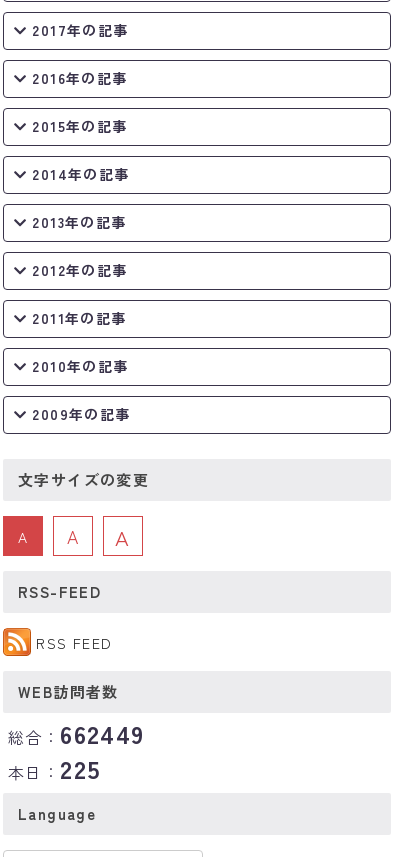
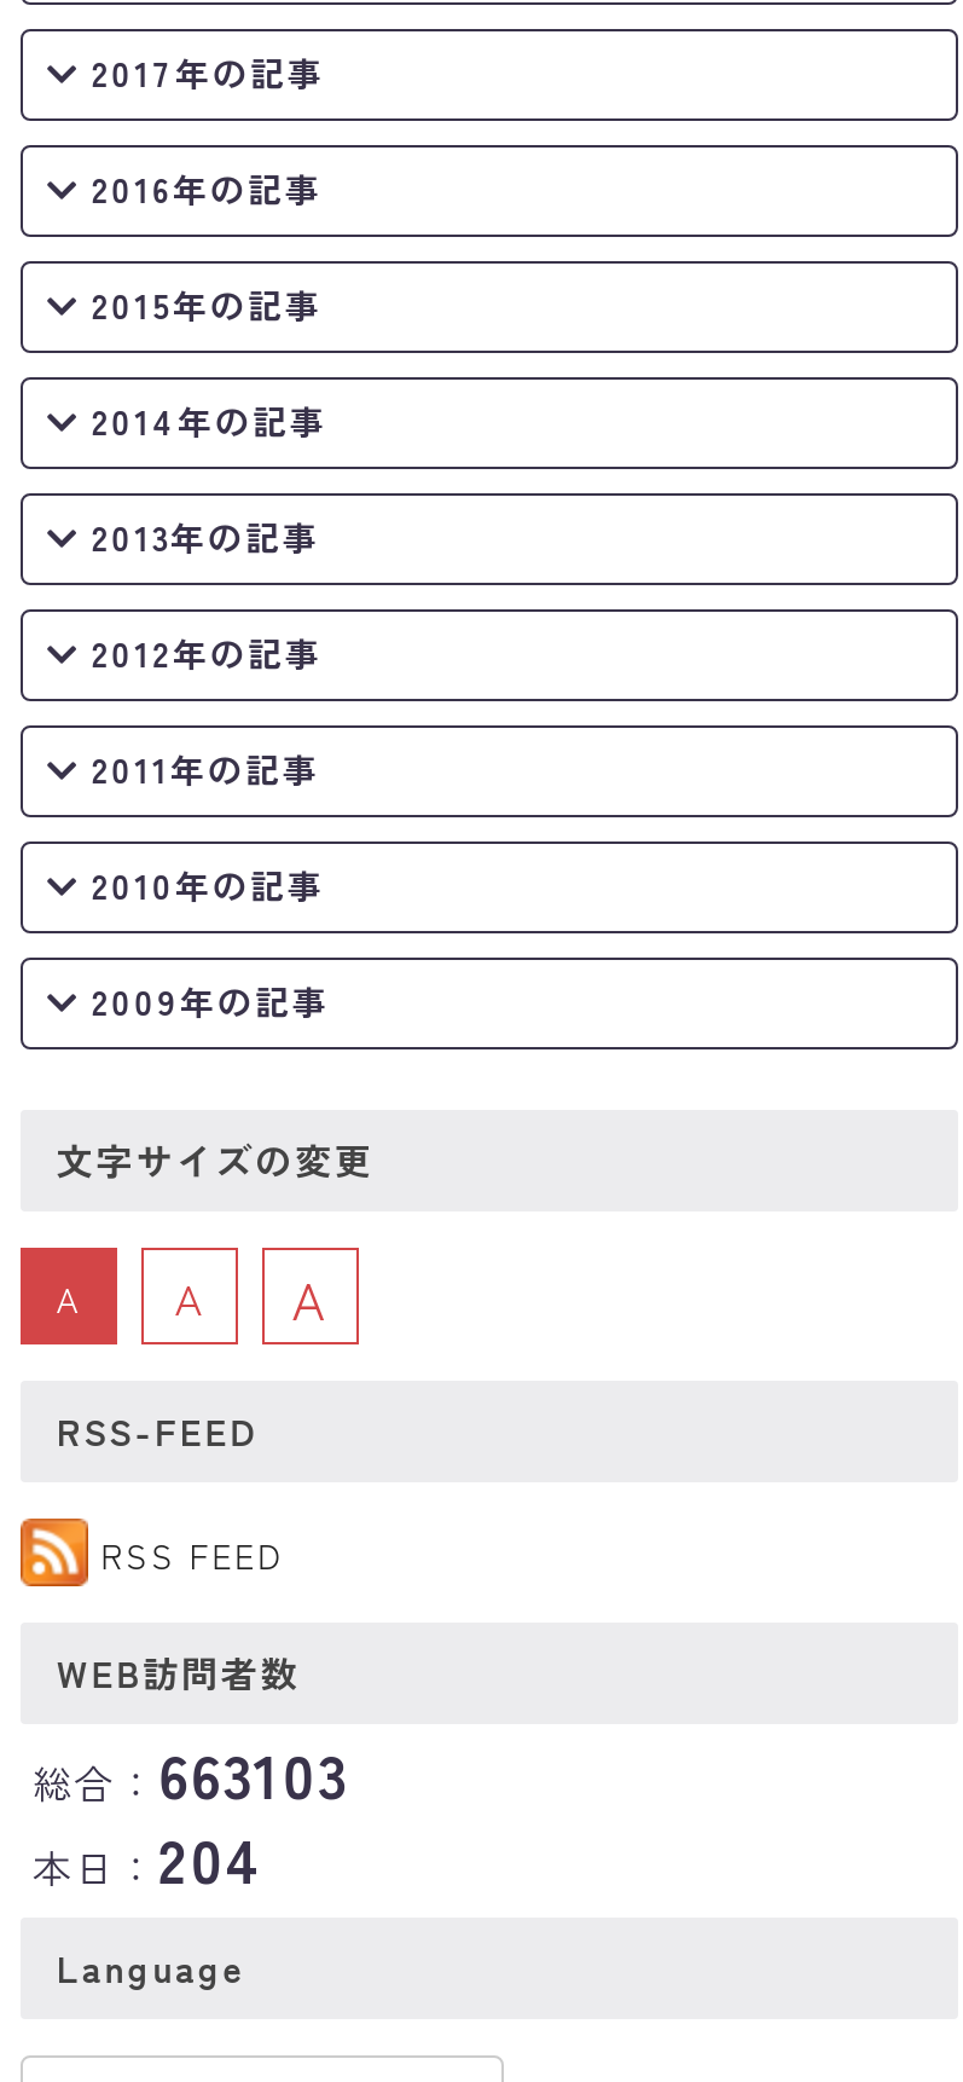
- 総合：662449
+ 総合：663103

- 本日：225
+ 本日：204
